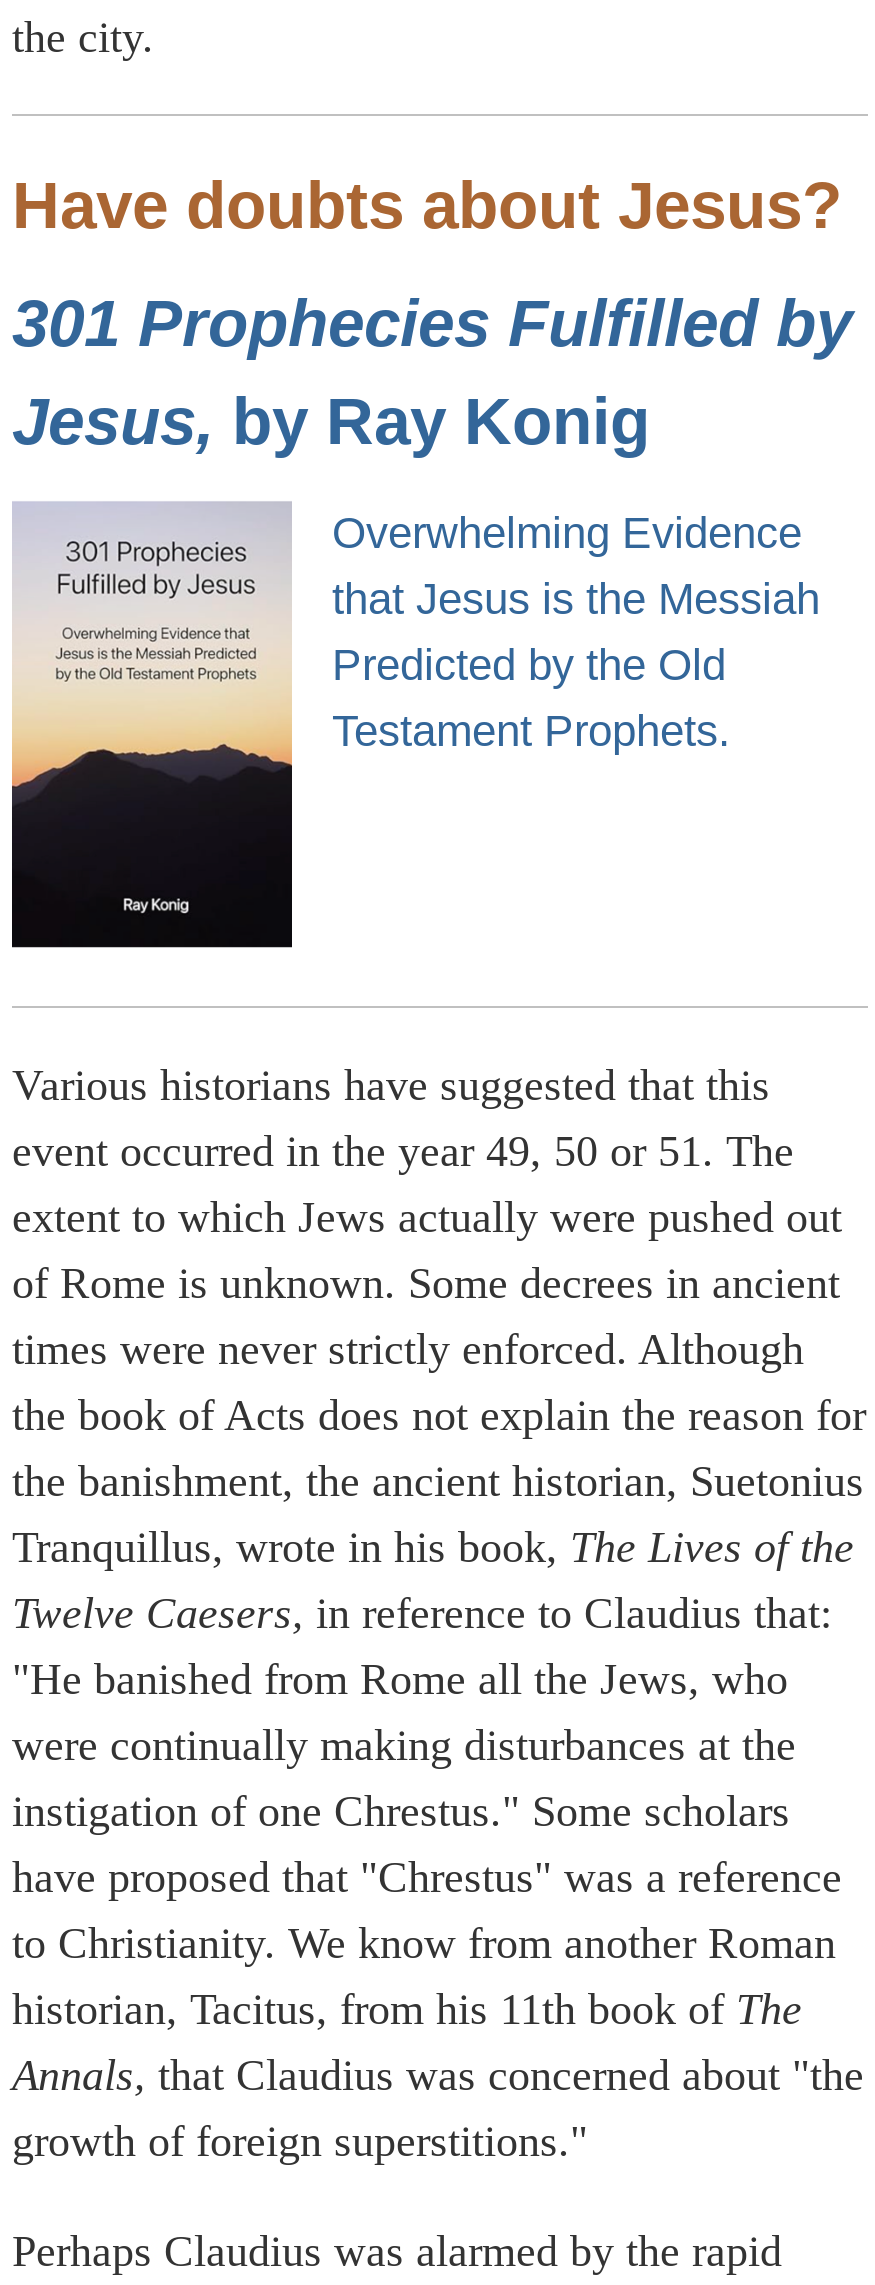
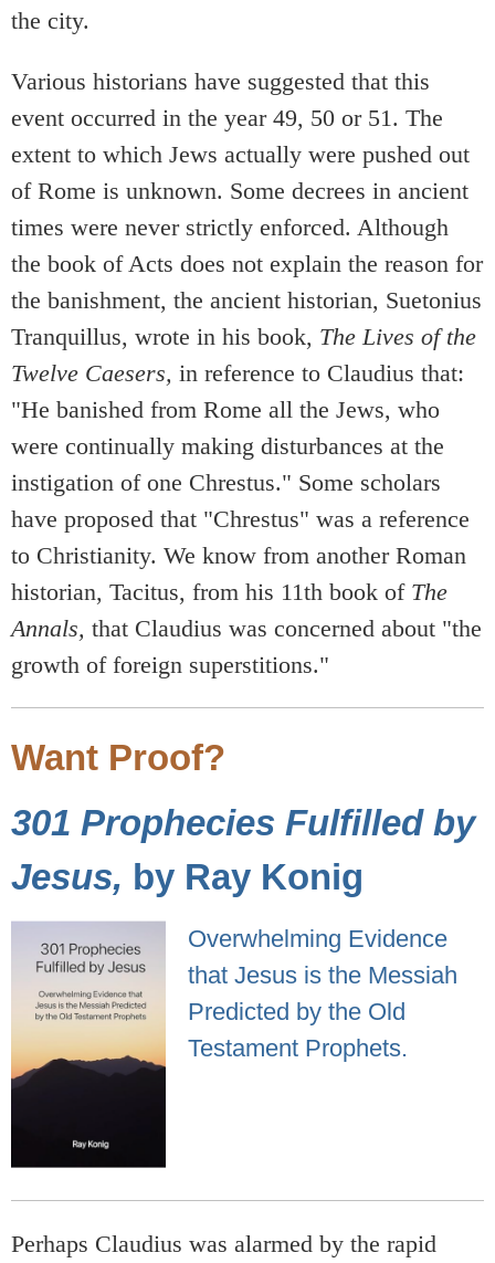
- Have doubts about Jesus?

moved down: [image] | 301 Prophecies Fulfilled by | Jesus, by Ray Konig | Overwhelming Evidence | that Jesus is the Messiah | Predicted by the Old | Testament Prophets.

moved up: Various historians have suggested that this | event occurred in the year 49, 50 or 51. The | extent to which Jews actually were pushed out | ... | Annals, that Claudius was concerned about "the | growth of foreign superstitions."

+ Want Proof?
